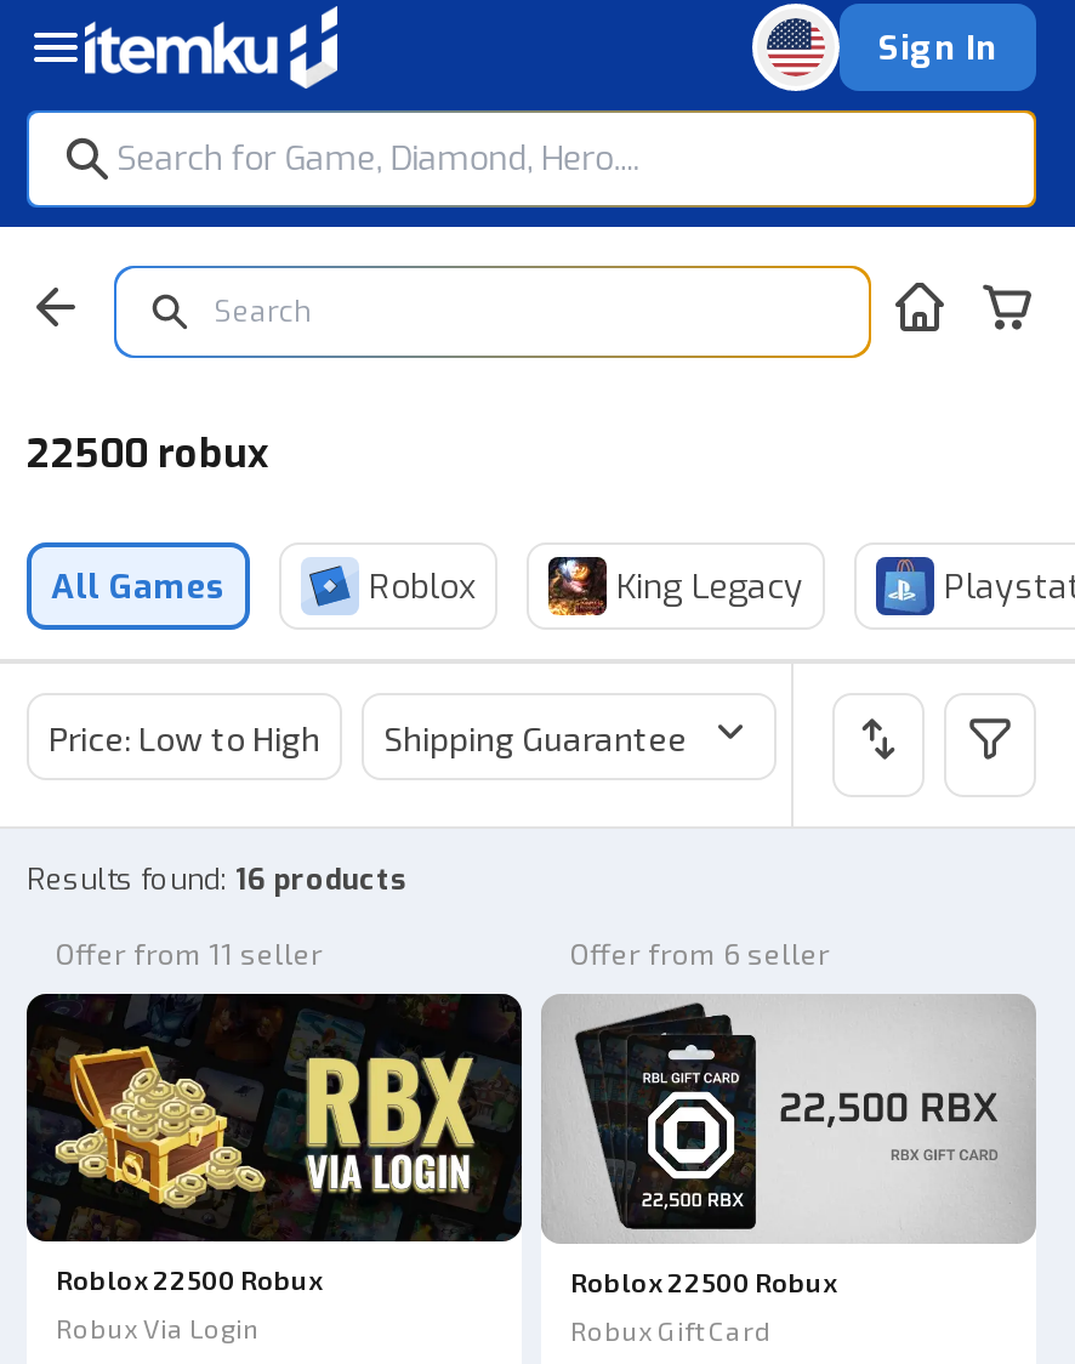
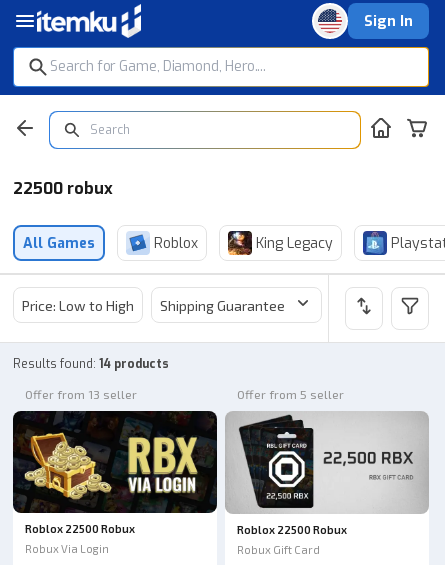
- Results found: 16 products
+ Results found: 14 products

- Offer from 11 seller
+ Offer from 13 seller

- Offer from 6 seller
+ Offer from 5 seller
